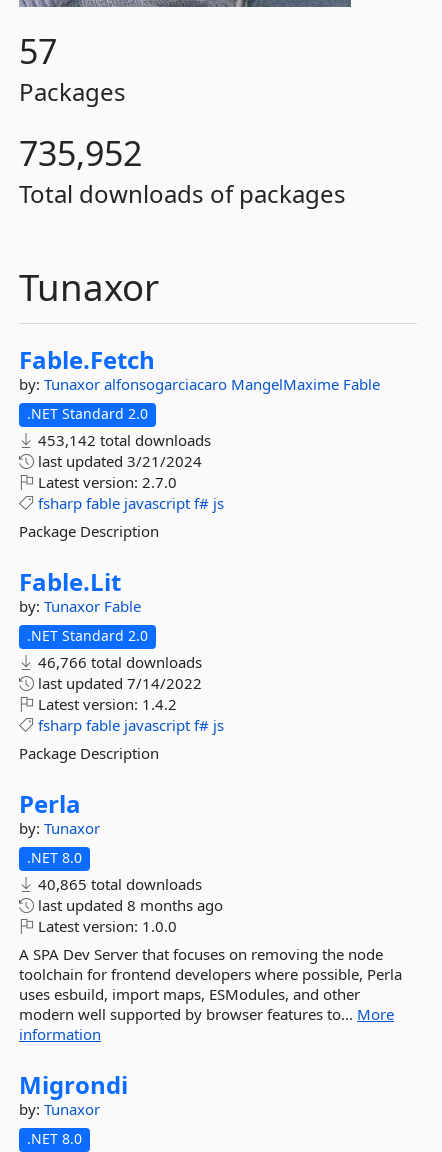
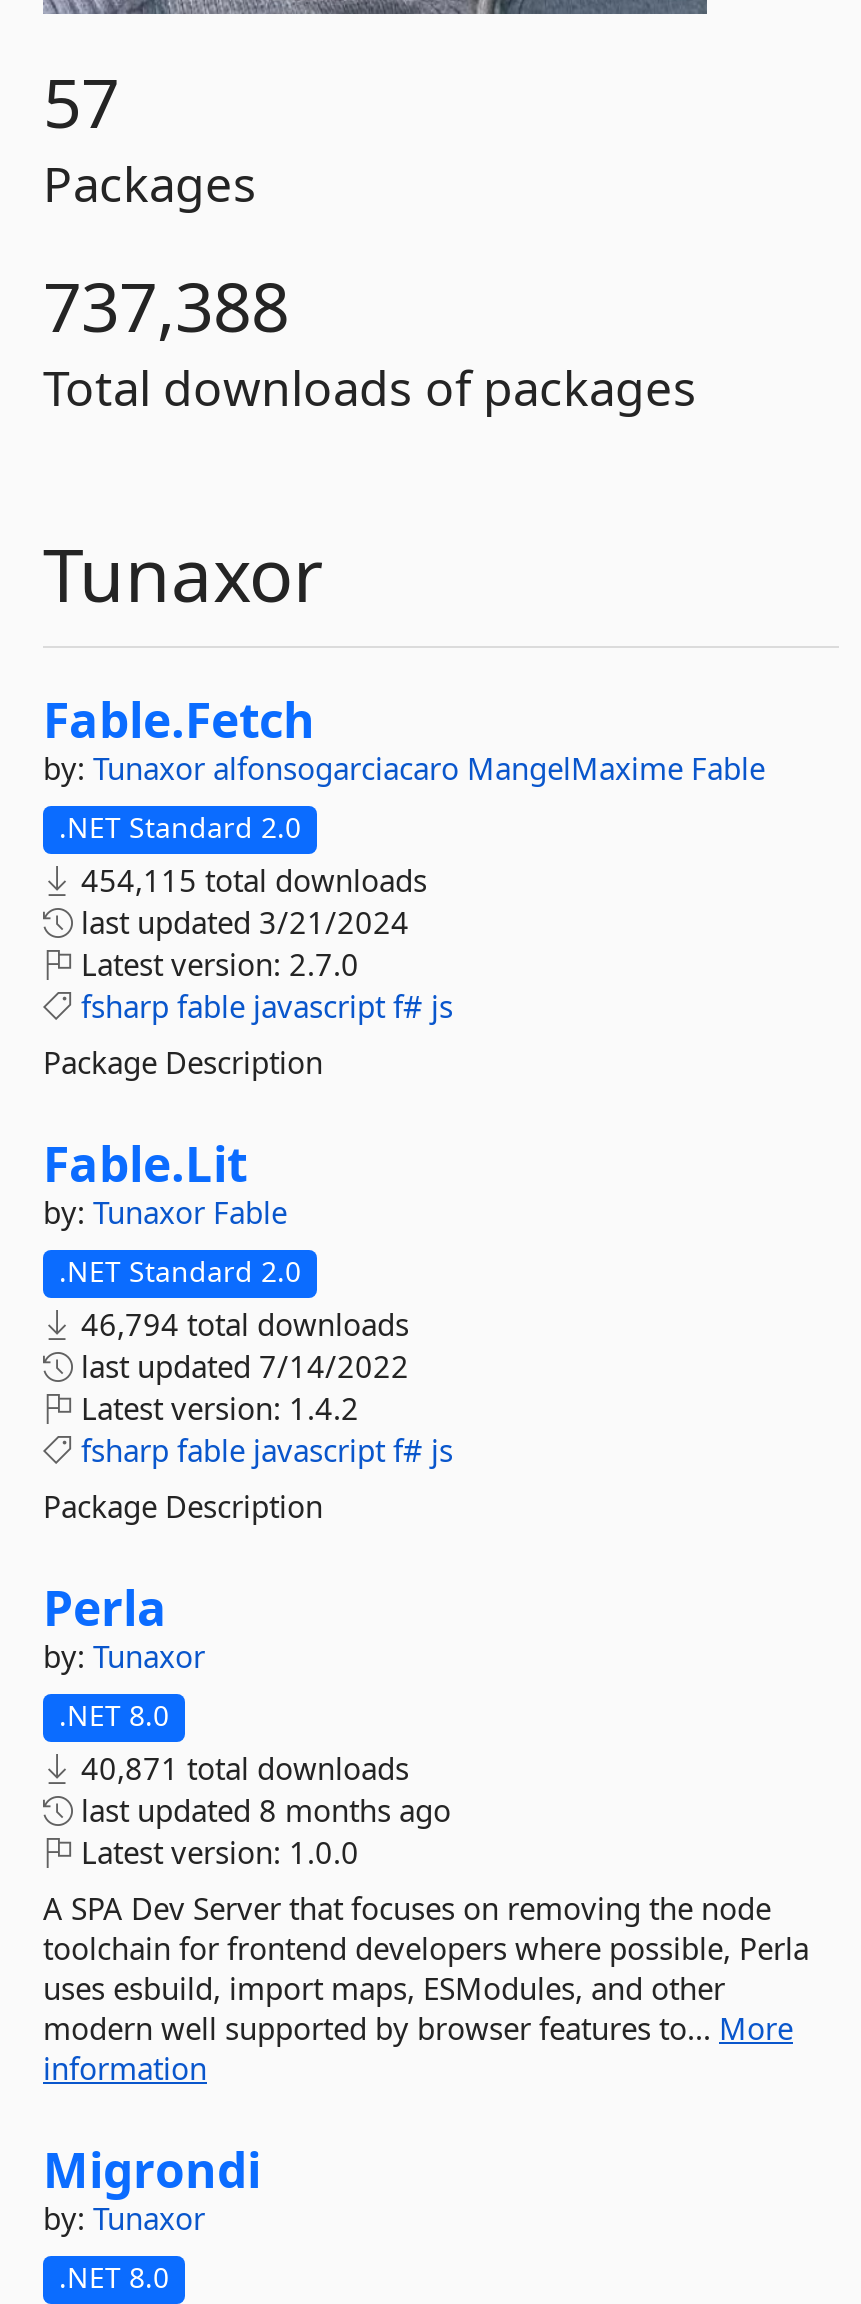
- 735,952
+ 737,388

- 453,142 total downloads
+ 454,115 total downloads

- 46,766 total downloads
+ 46,794 total downloads

- 40,865 total downloads
+ 40,871 total downloads
